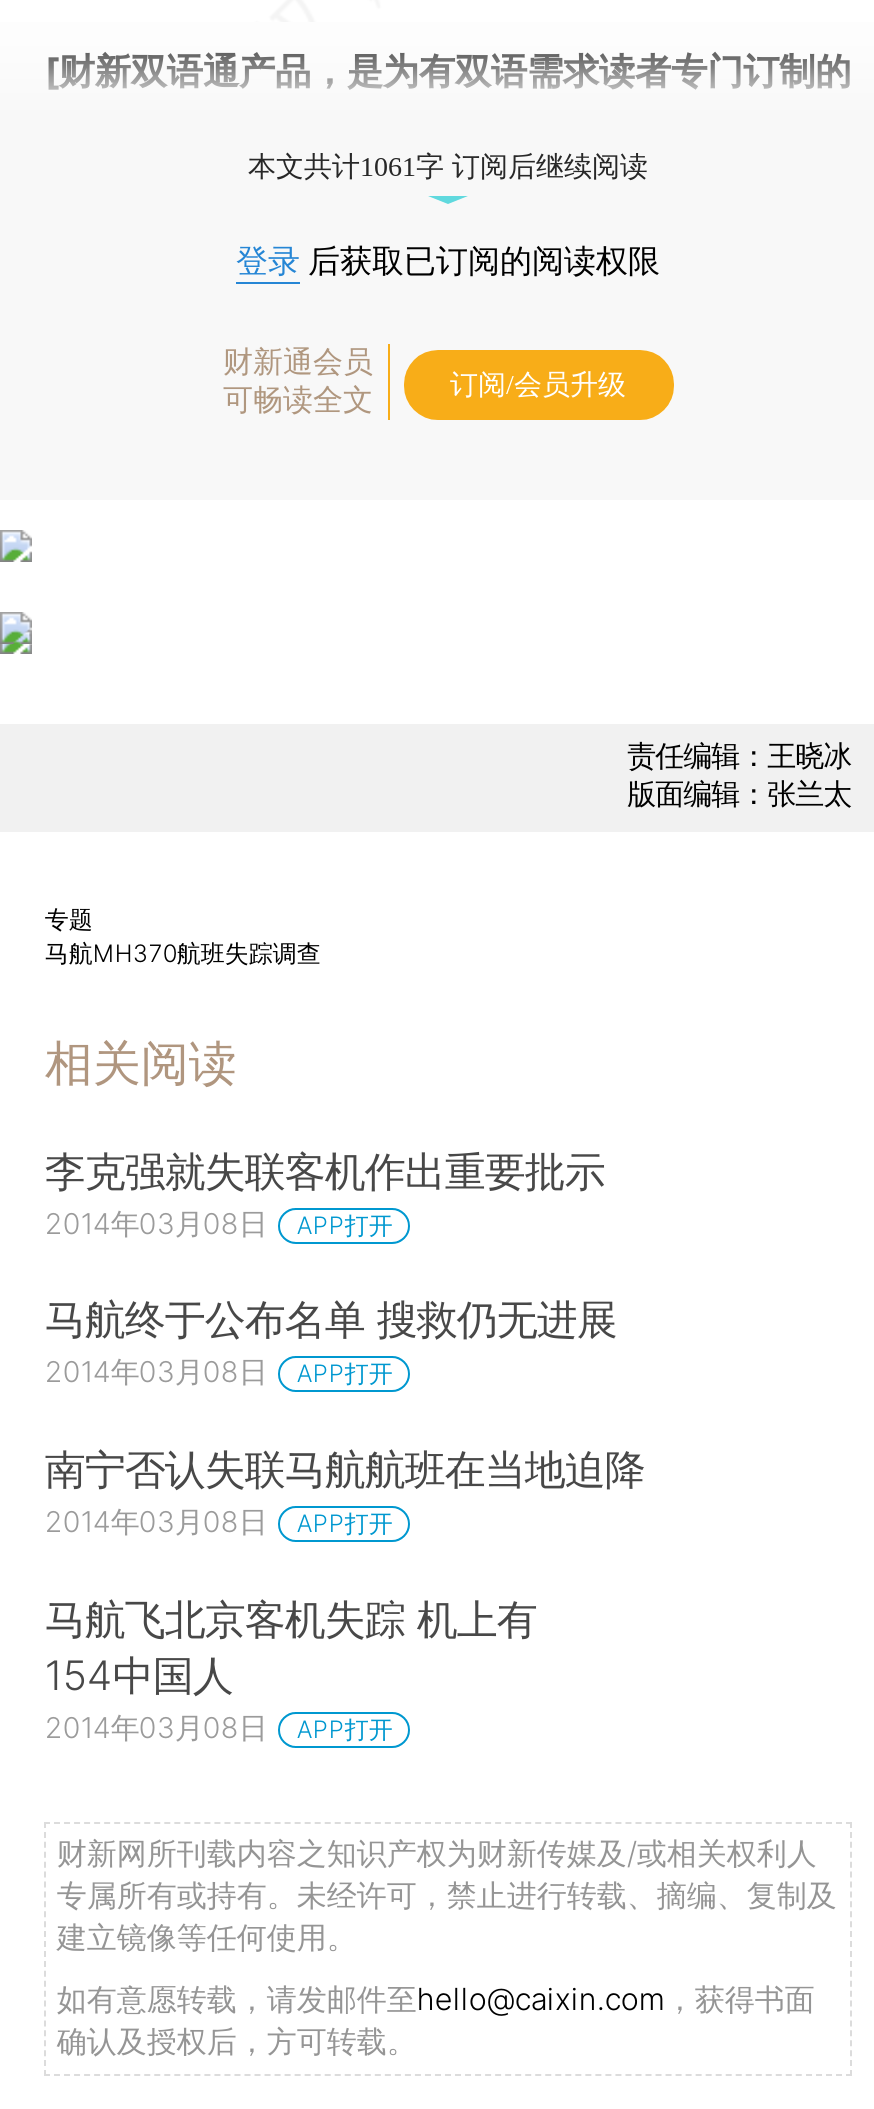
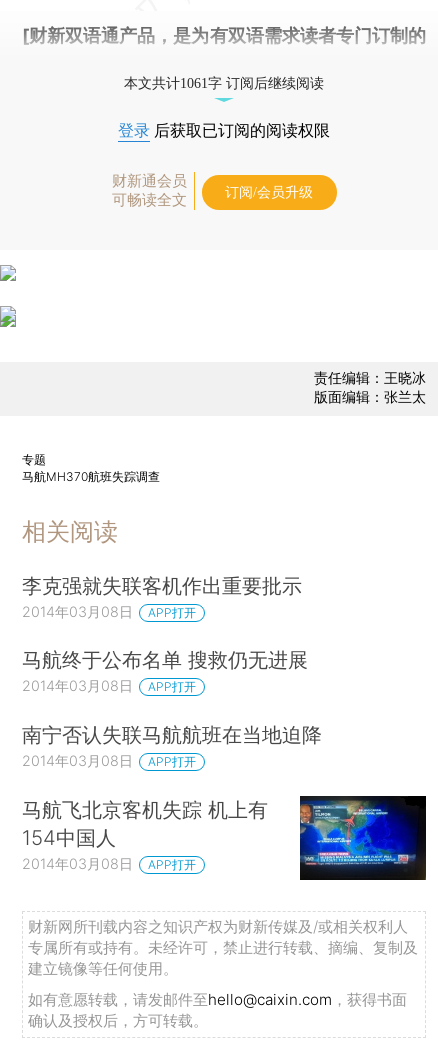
+ [image]
